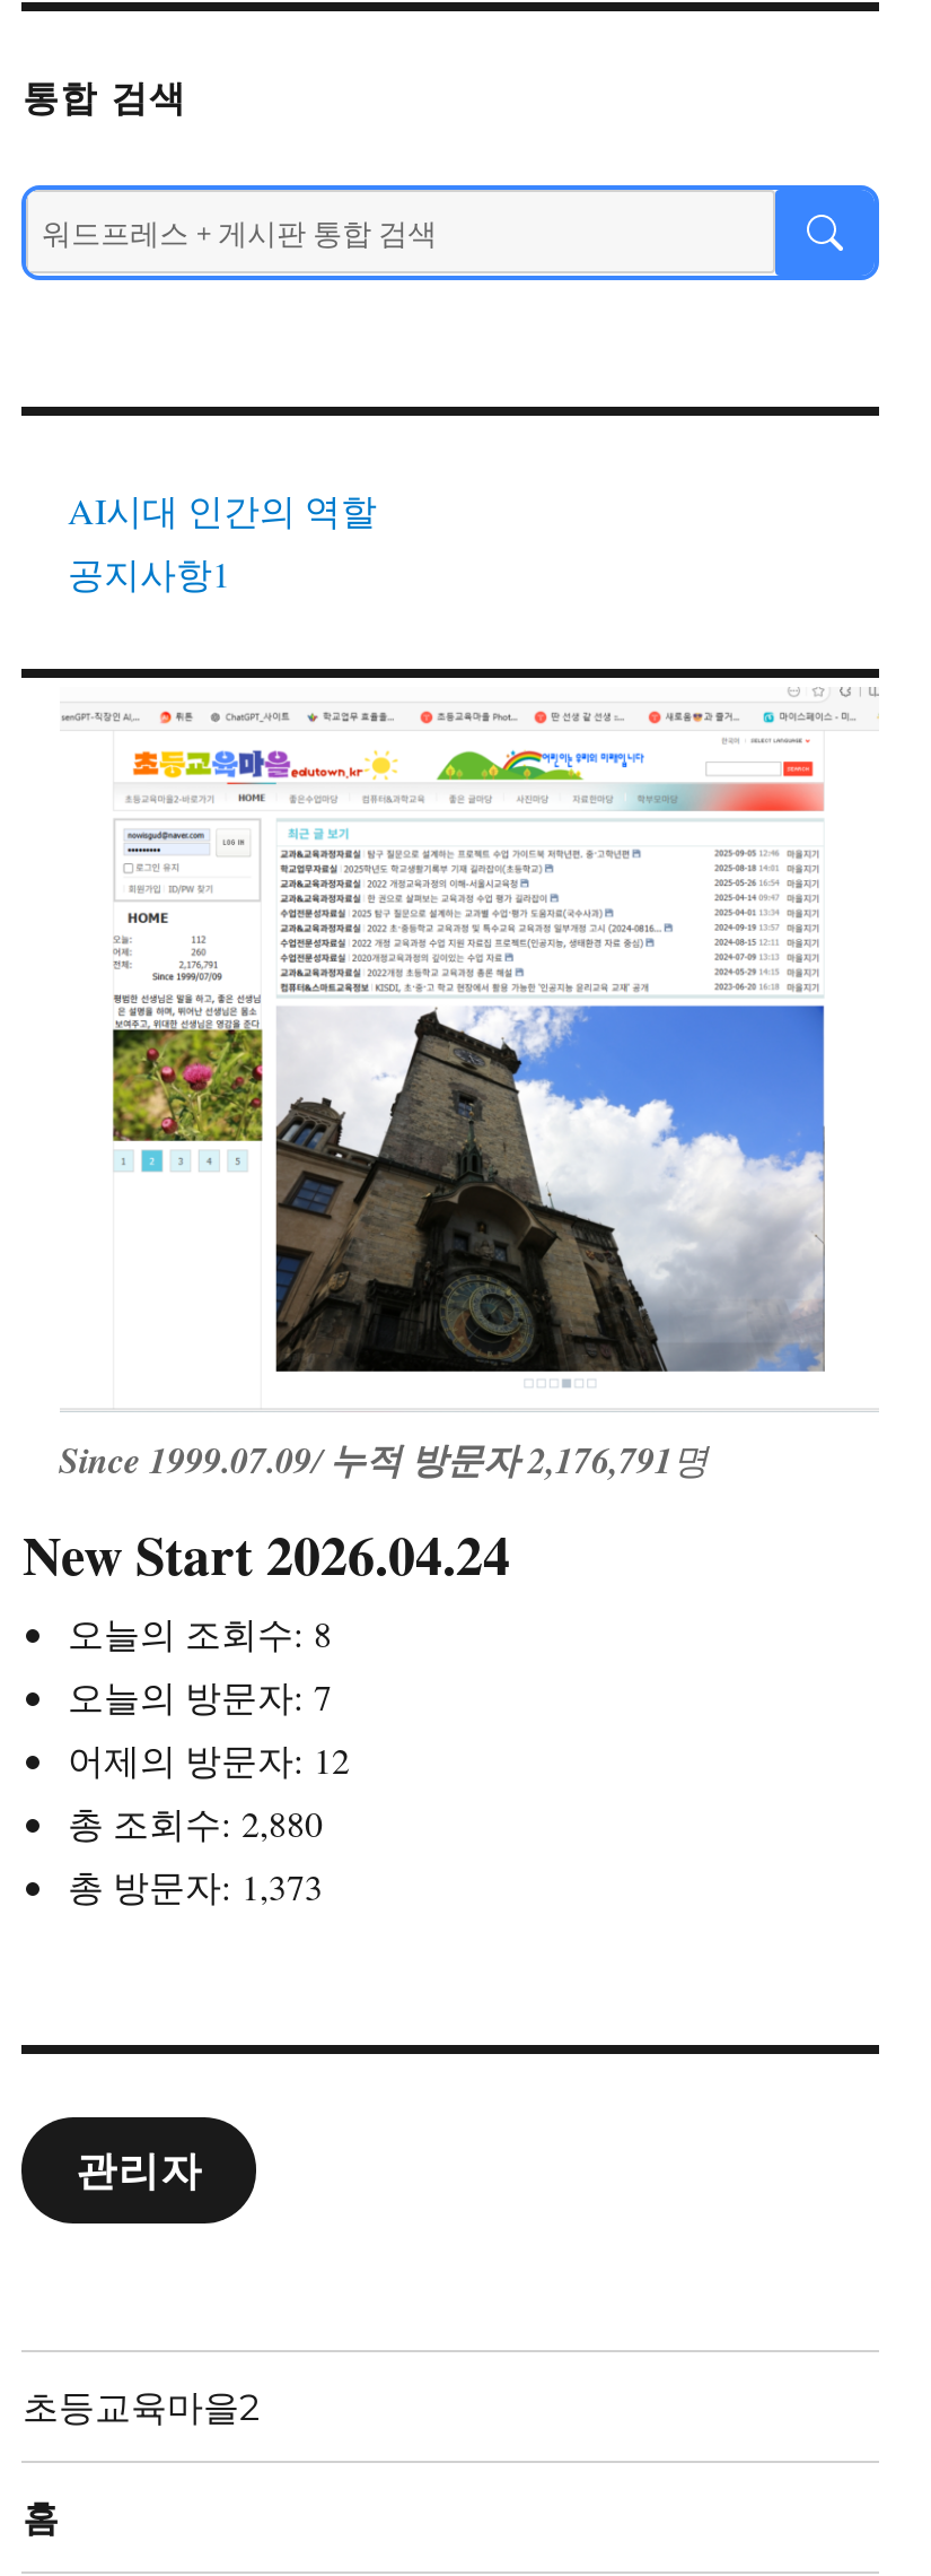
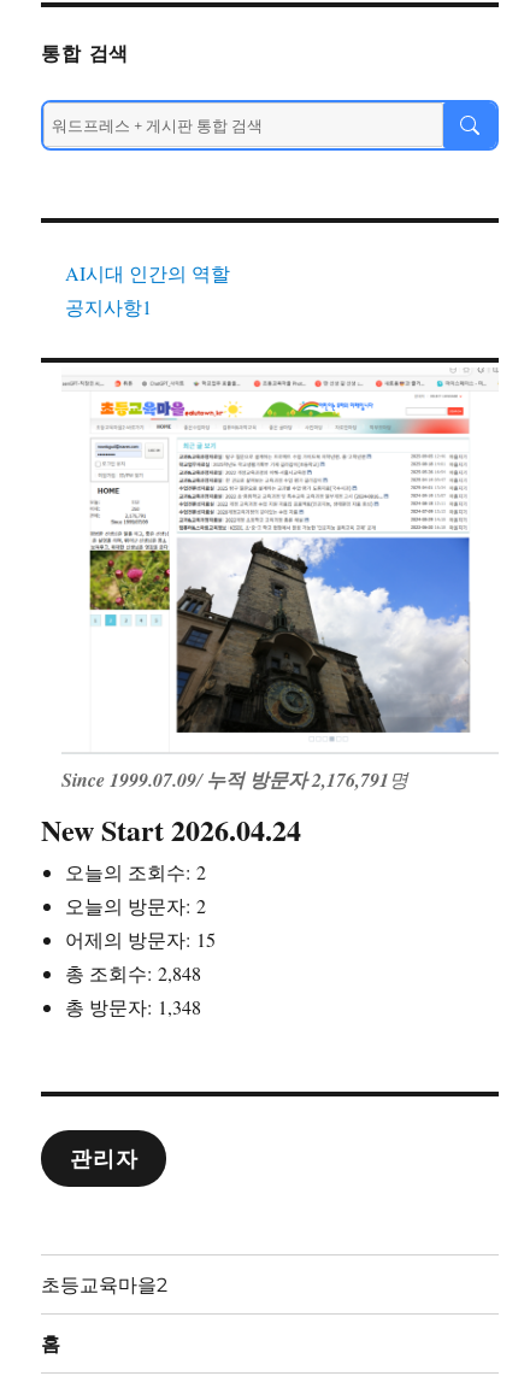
- 오늘의 조회수: 8
+ 오늘의 조회수: 2

- 오늘의 방문자: 7
+ 오늘의 방문자: 2

- 어제의 방문자: 12
+ 어제의 방문자: 15

- 총 조회수: 2,880
+ 총 조회수: 2,848

- 총 방문자: 1,373
+ 총 방문자: 1,348
